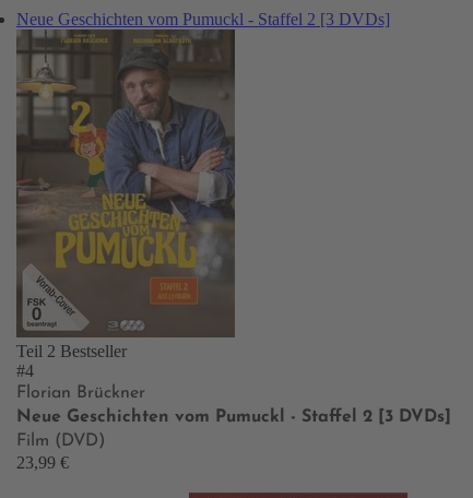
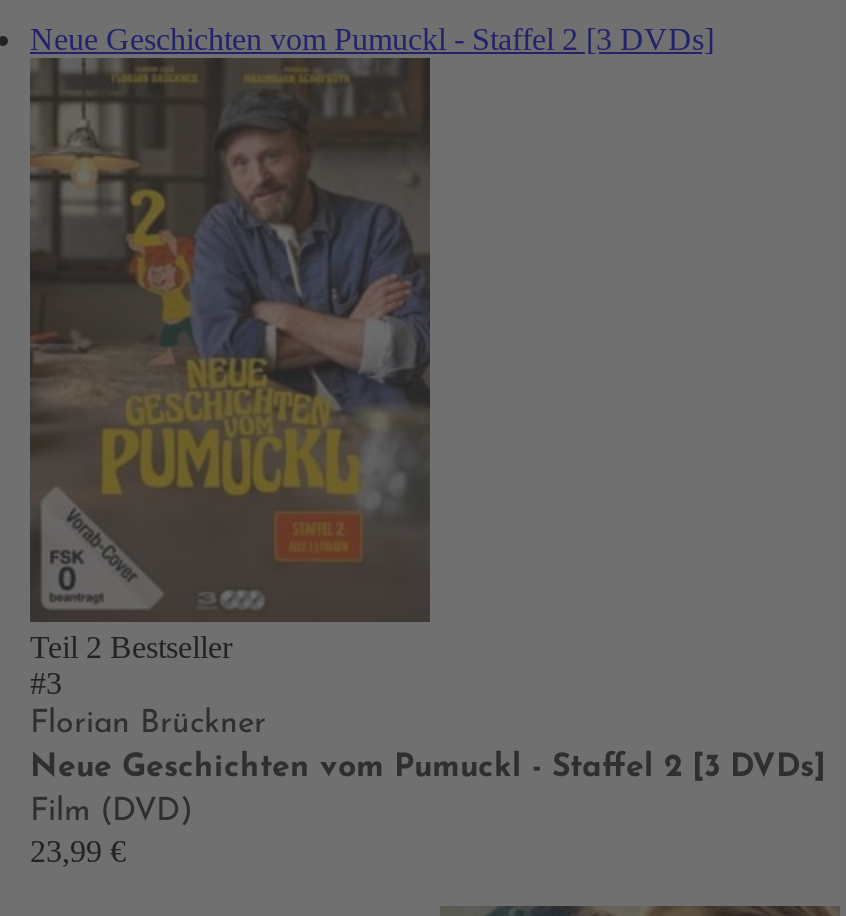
- #4
+ #3
